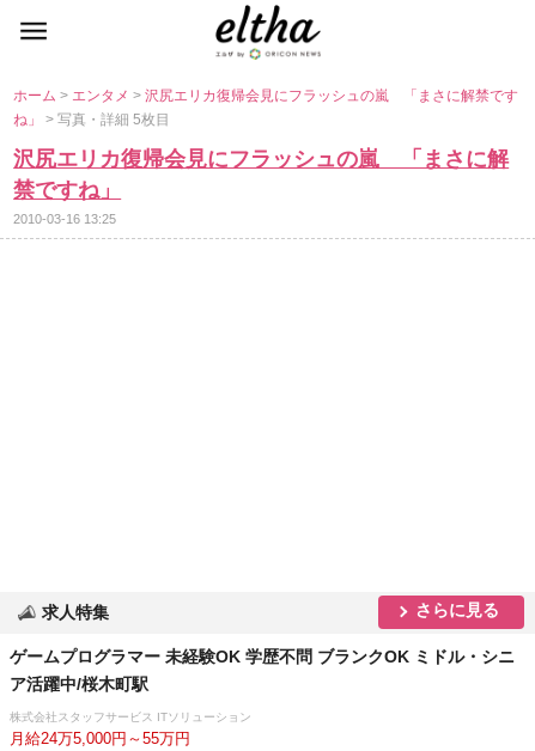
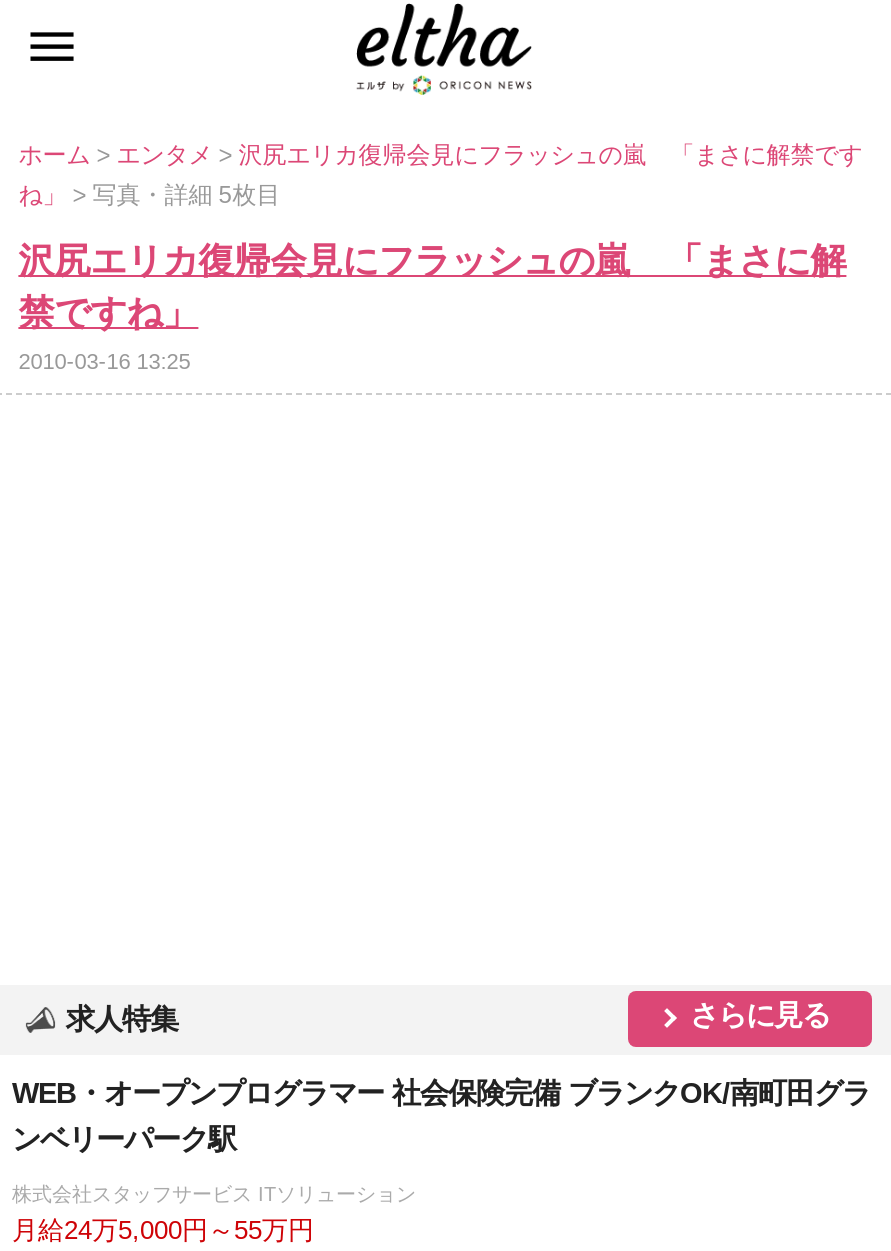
- ゲームプログラマー 未経験OK 学歴不問 ブランクOK ミドル・シニ
- ア活躍中/桜木町駅
+ WEB・オープンプログラマー 社会保険完備 ブランクOK/南町田グラ
+ ンベリーパーク駅
